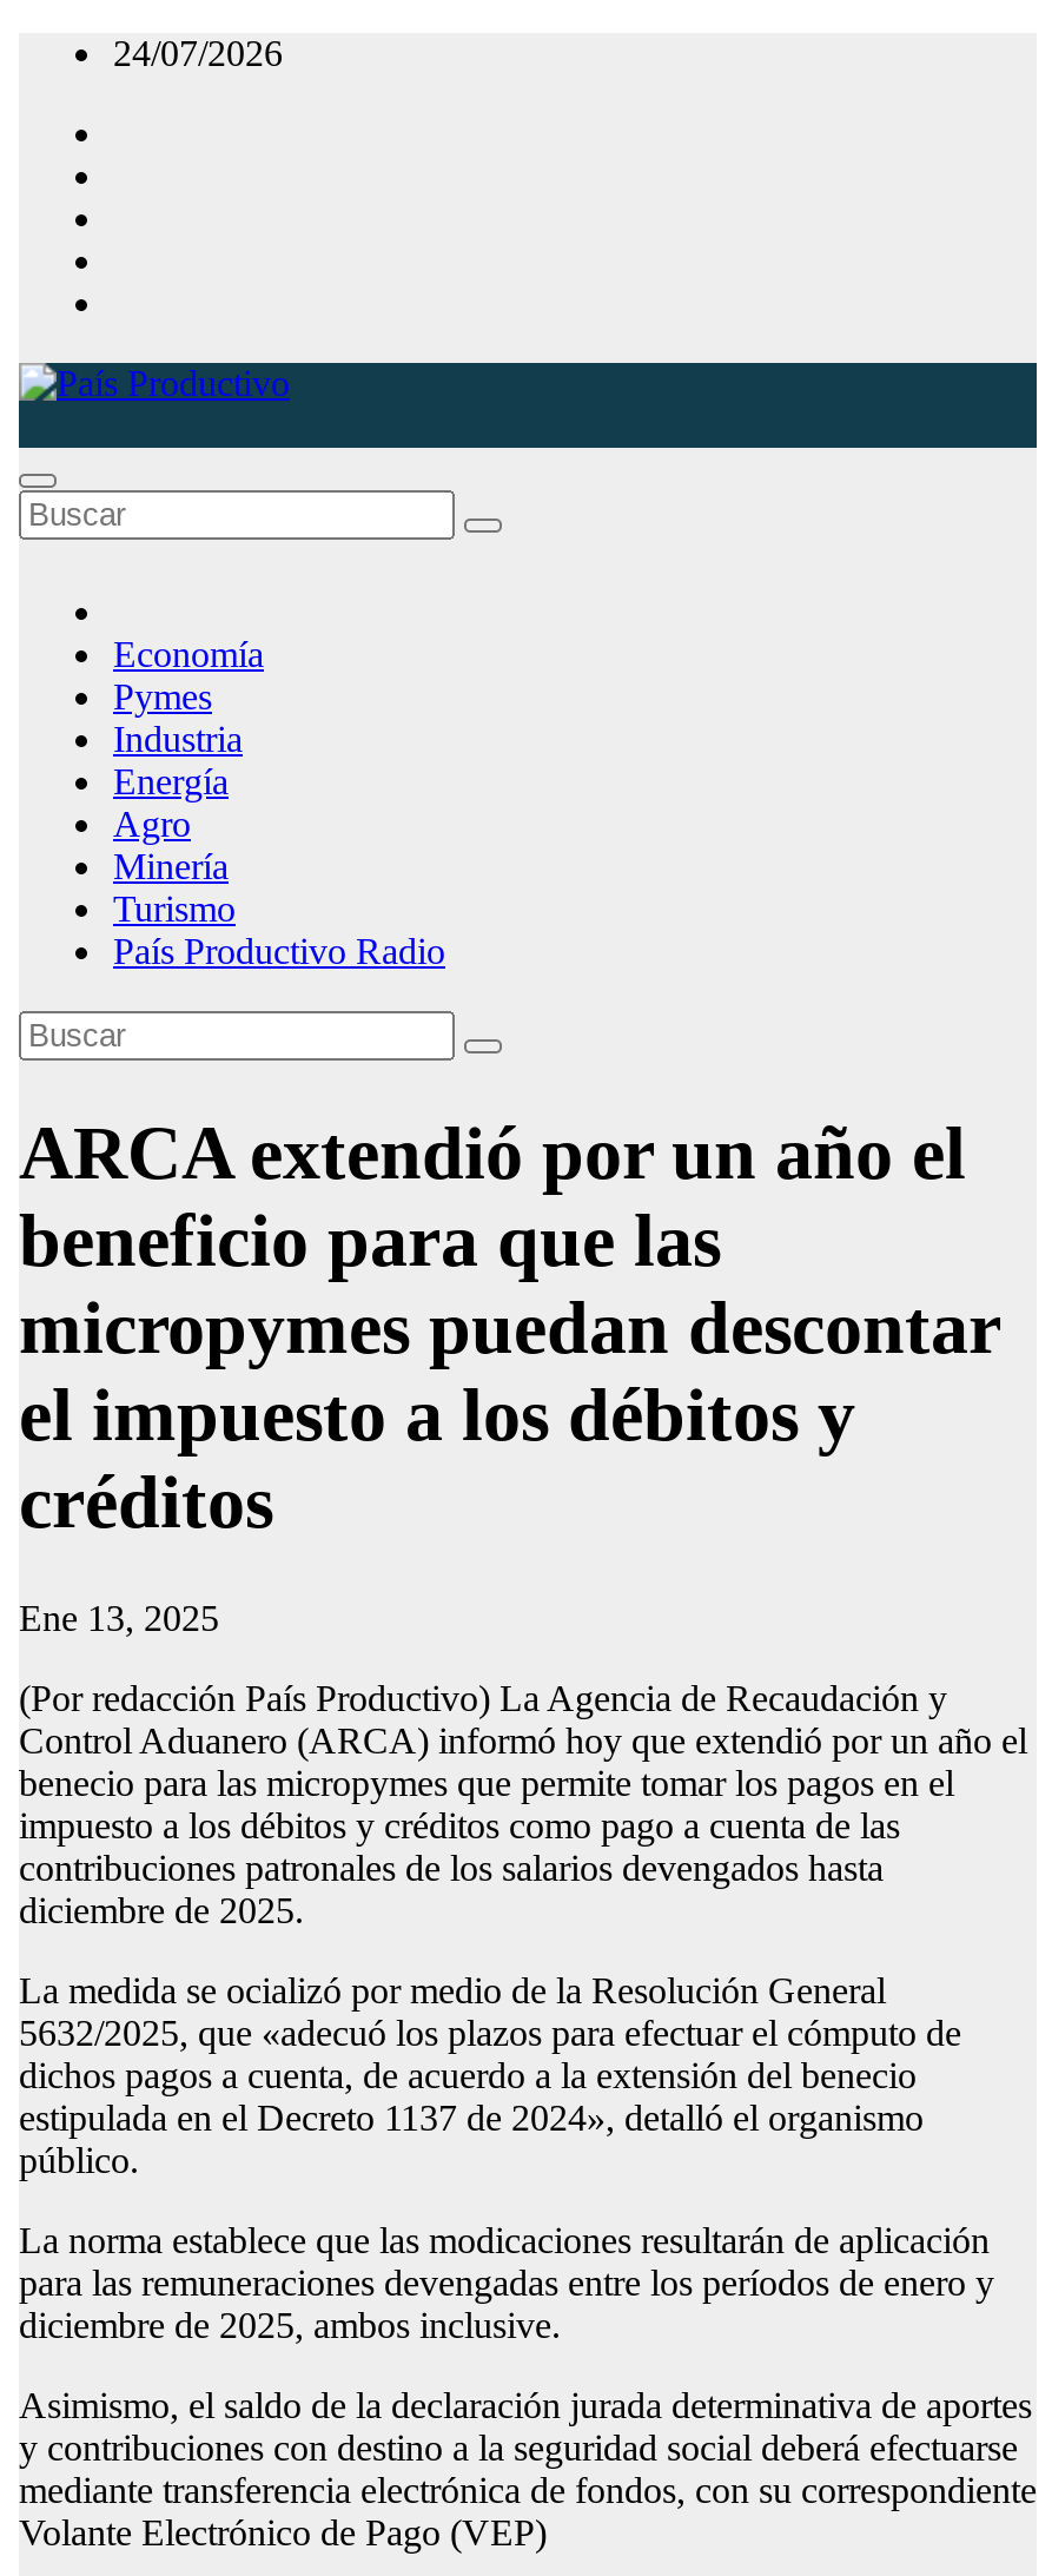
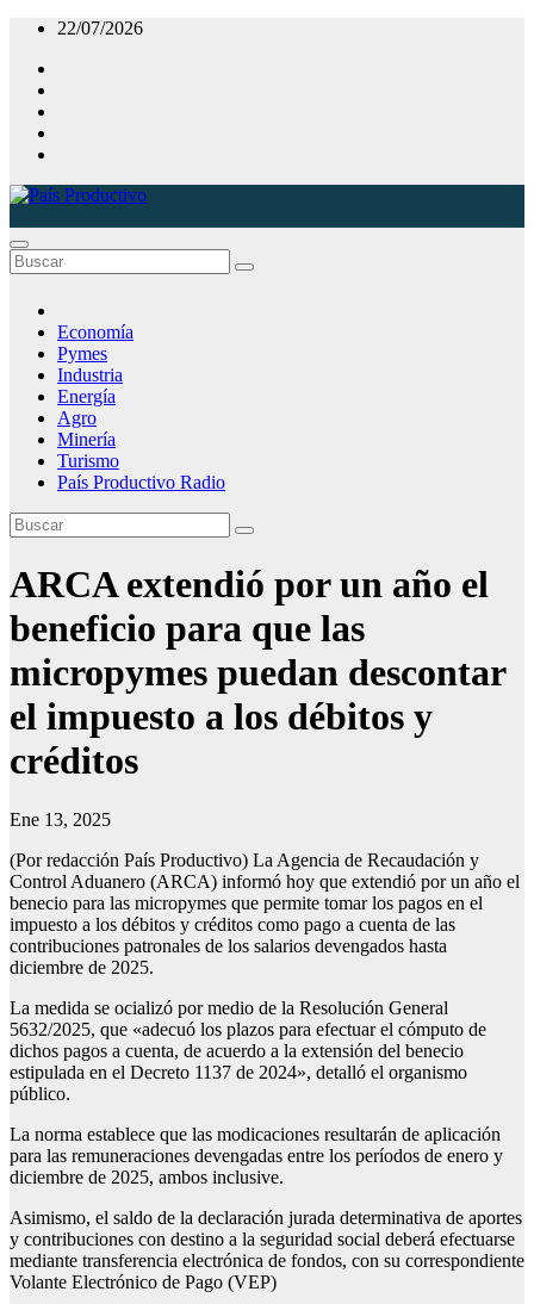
- 24/07/2026
+ 22/07/2026
